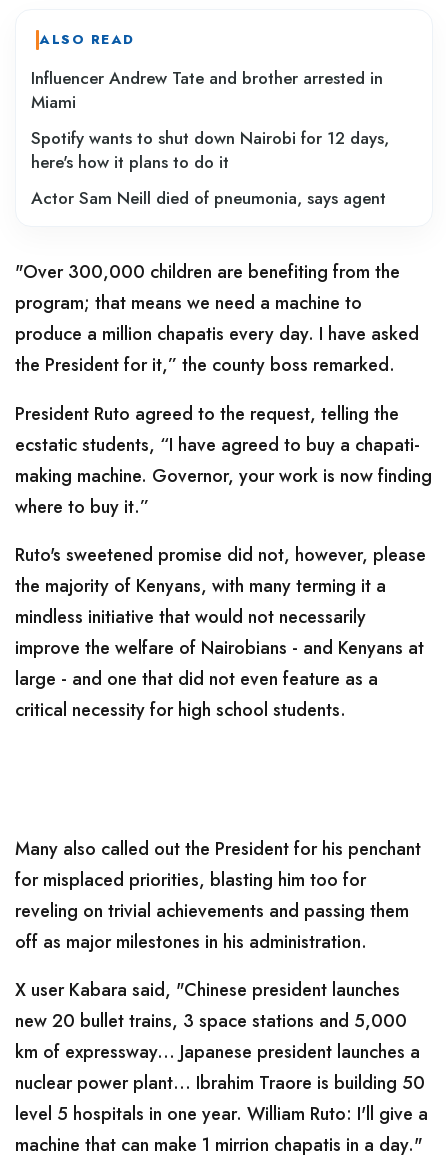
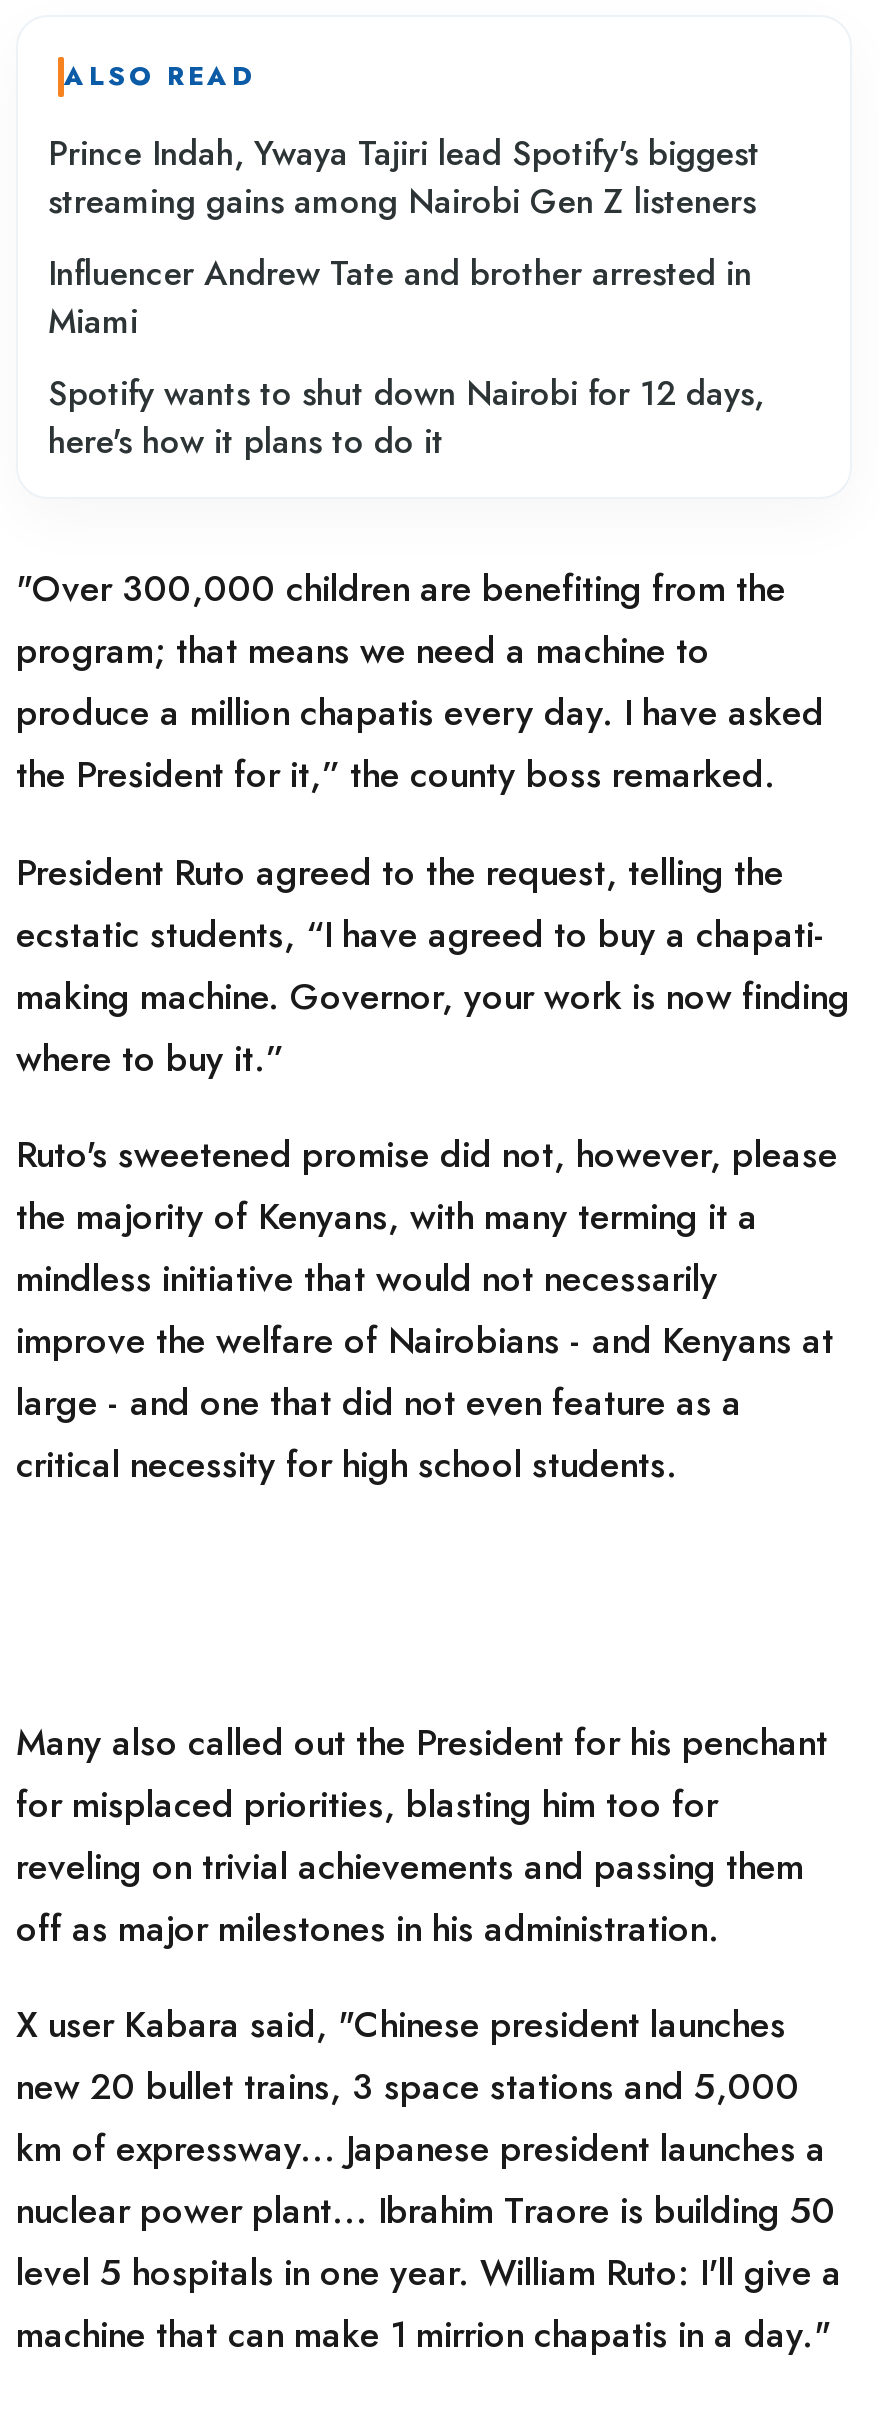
+ Prince Indah, Ywaya Tajiri lead Spotify's biggest
+ streaming gains among Nairobi Gen Z listeners

moved down: Influencer Andrew Tate and brother arrested in | Miami | Spotify wants to shut down Nairobi for 12 days, | here's how it plans to do it

- Actor Sam Neill died of pneumonia, says agent
